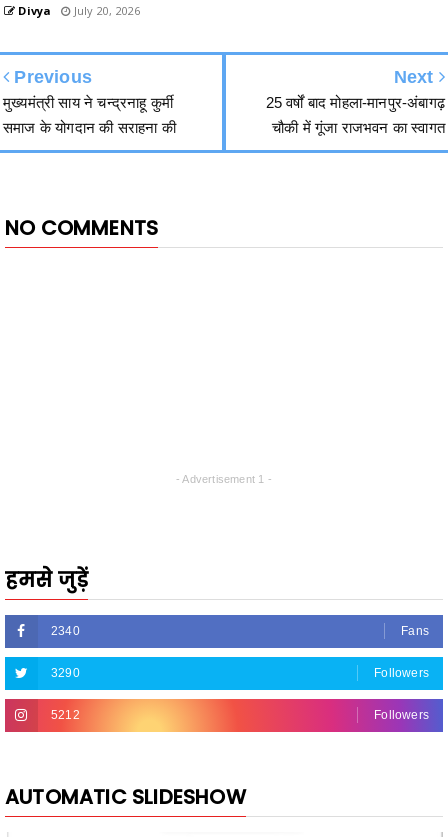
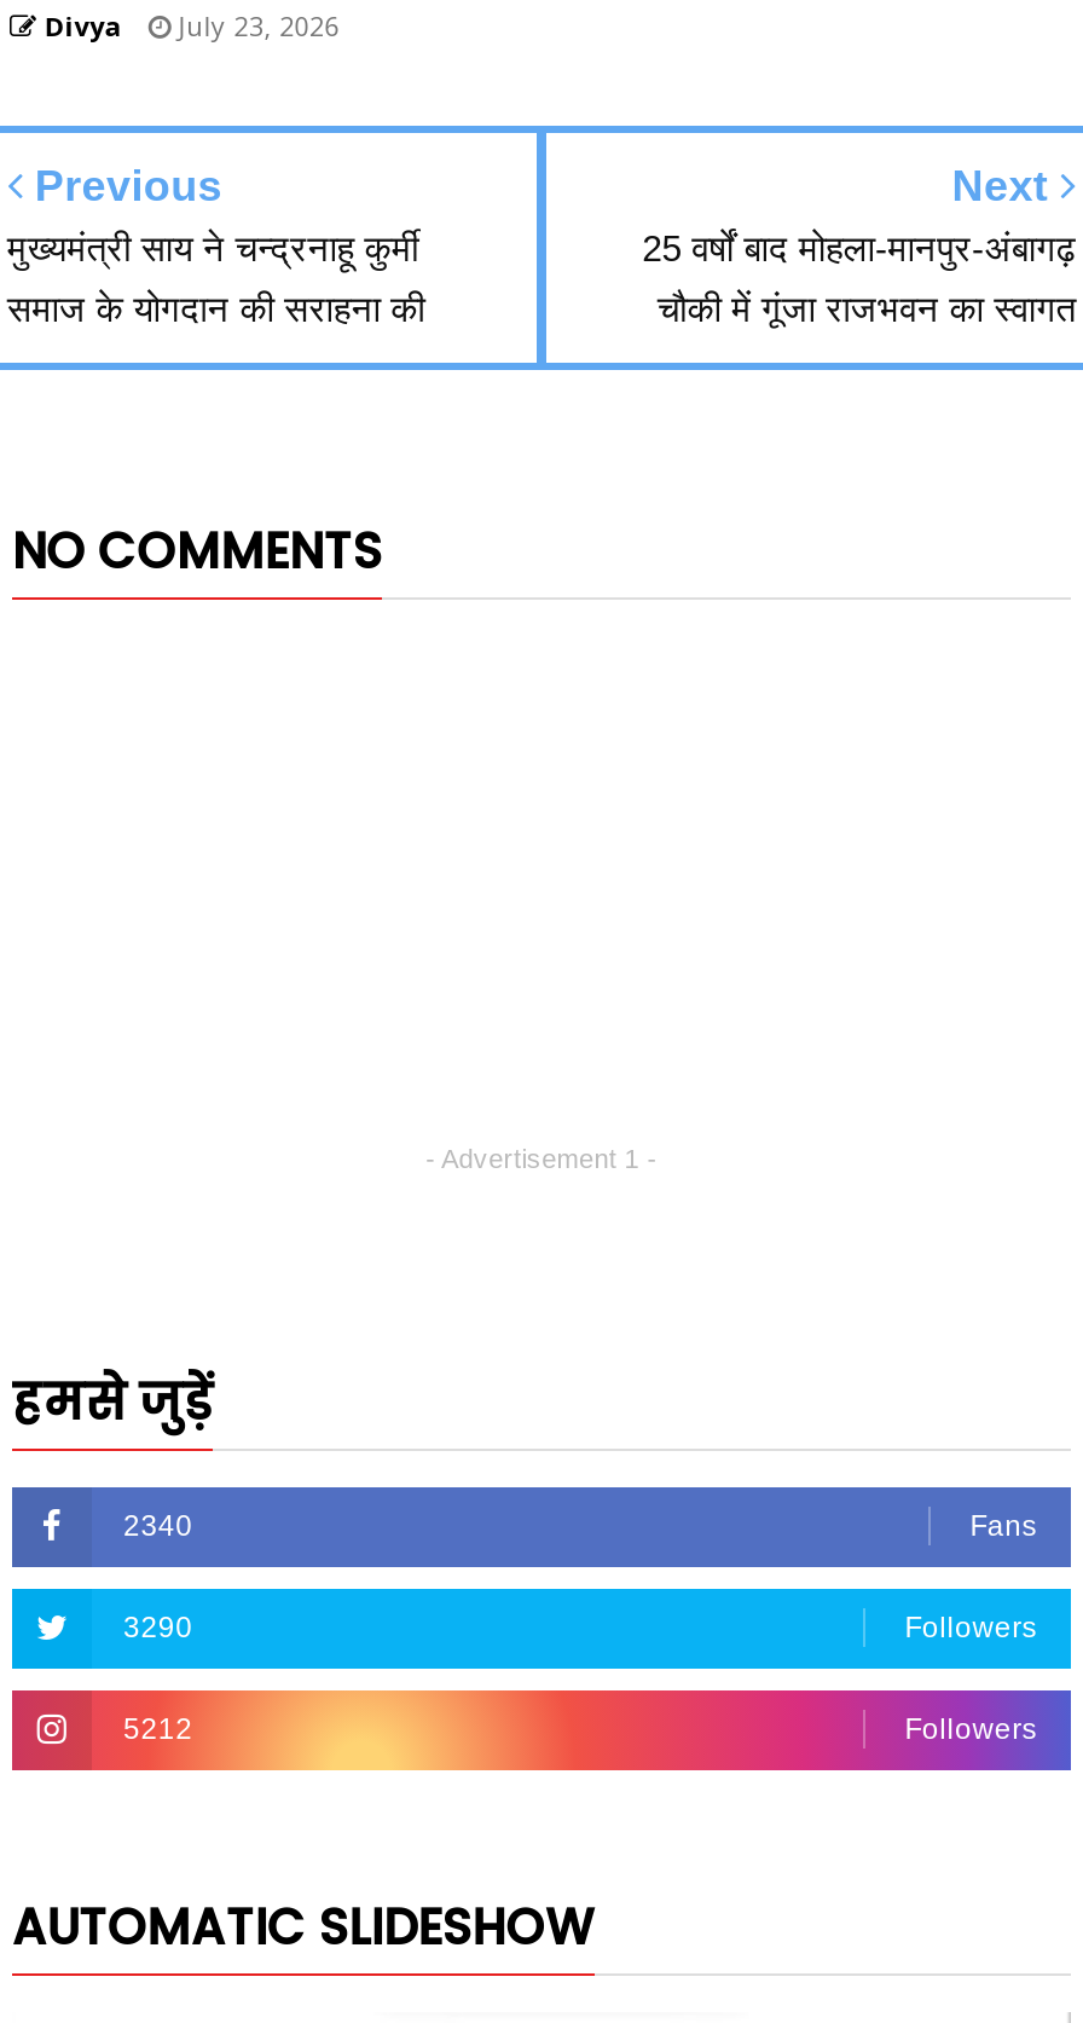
- Divya July 20, 2026
+ Divya July 23, 2026
